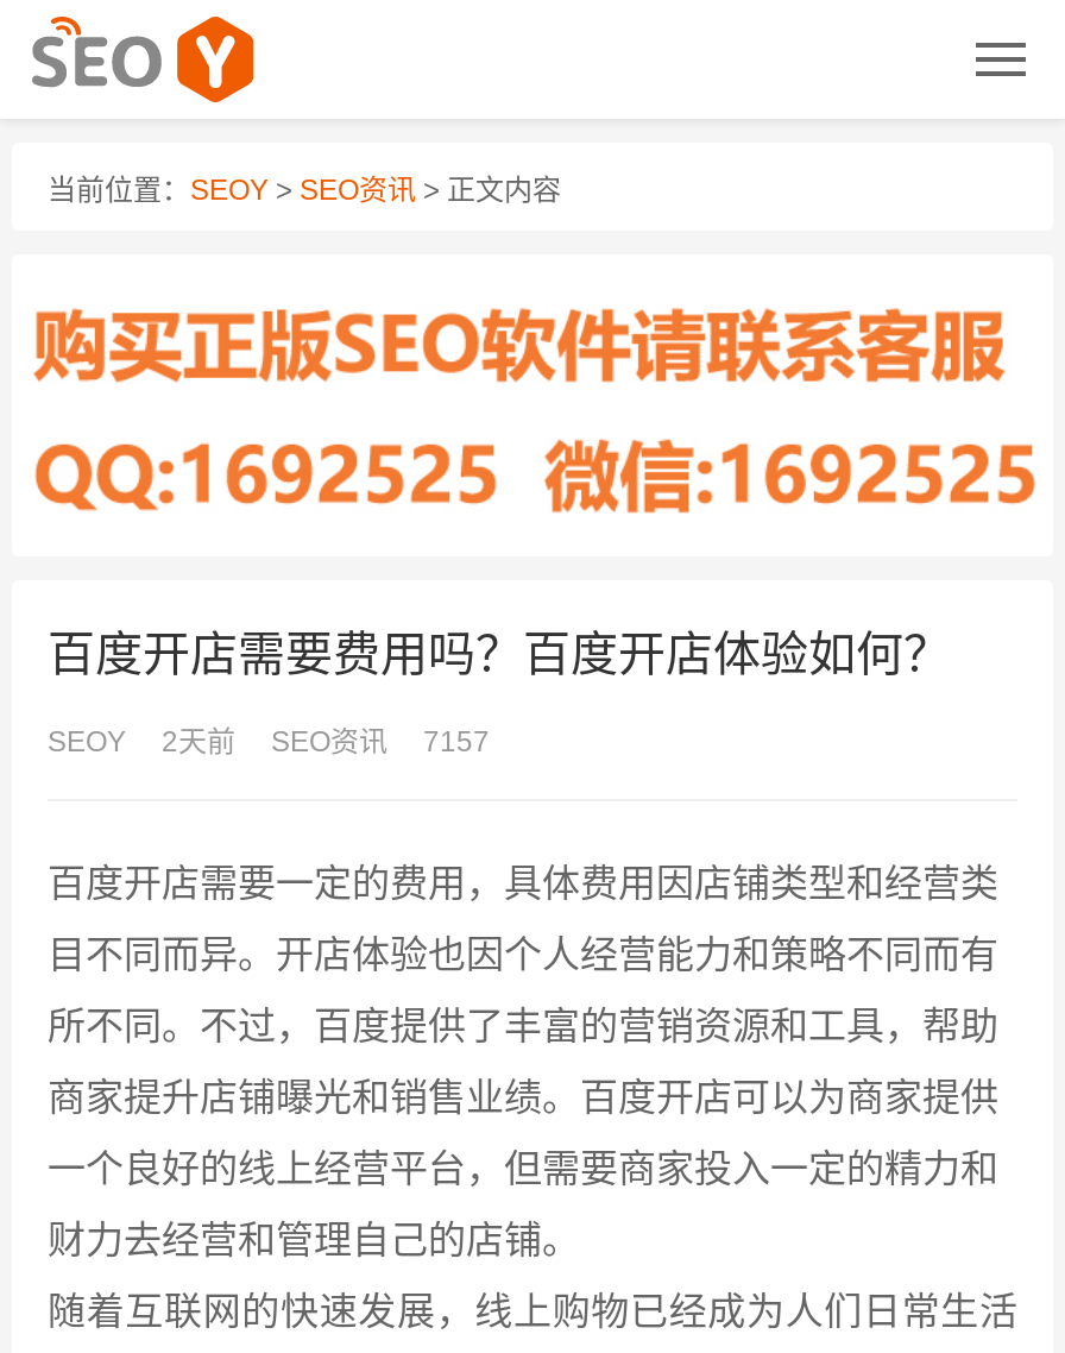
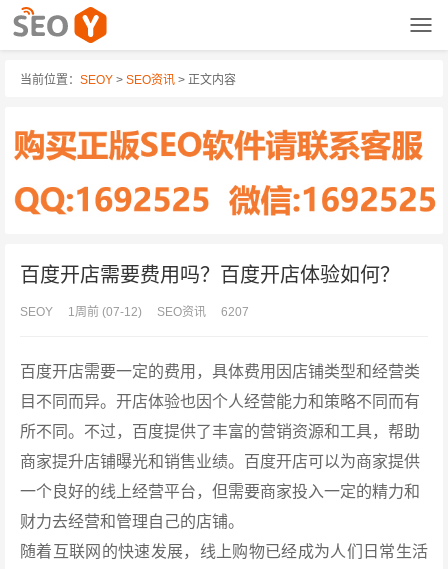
- 2天前
+ 1周前(07-12)

- 7157
+ 6207
